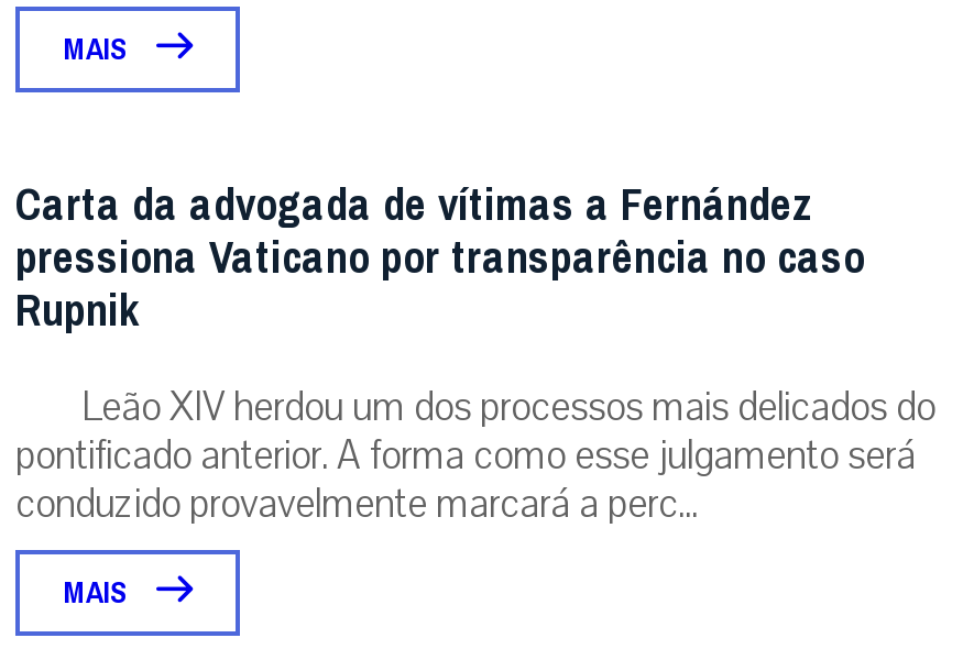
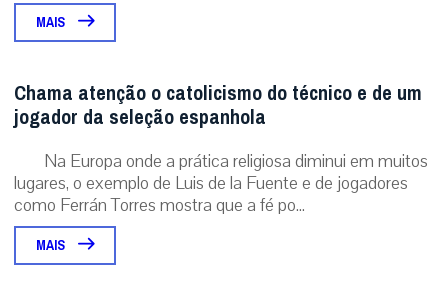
- Carta da advogada de vítimas a Fernández
- pressiona Vaticano por transparência no caso
- Rupnik
- Leão XIV herdou um dos processos mais delicados do
- pontificado anterior. A forma como esse julgamento será
- conduzido provavelmente marcará a perc...
+ Chama atenção o catolicismo do técnico e de um
+ jogador da seleção espanhola
+ Na Europa onde a prática religiosa diminui em muitos
+ lugares, o exemplo de Luis de la Fuente e de jogadores
+ como Ferrán Torres mostra que a fé po...
